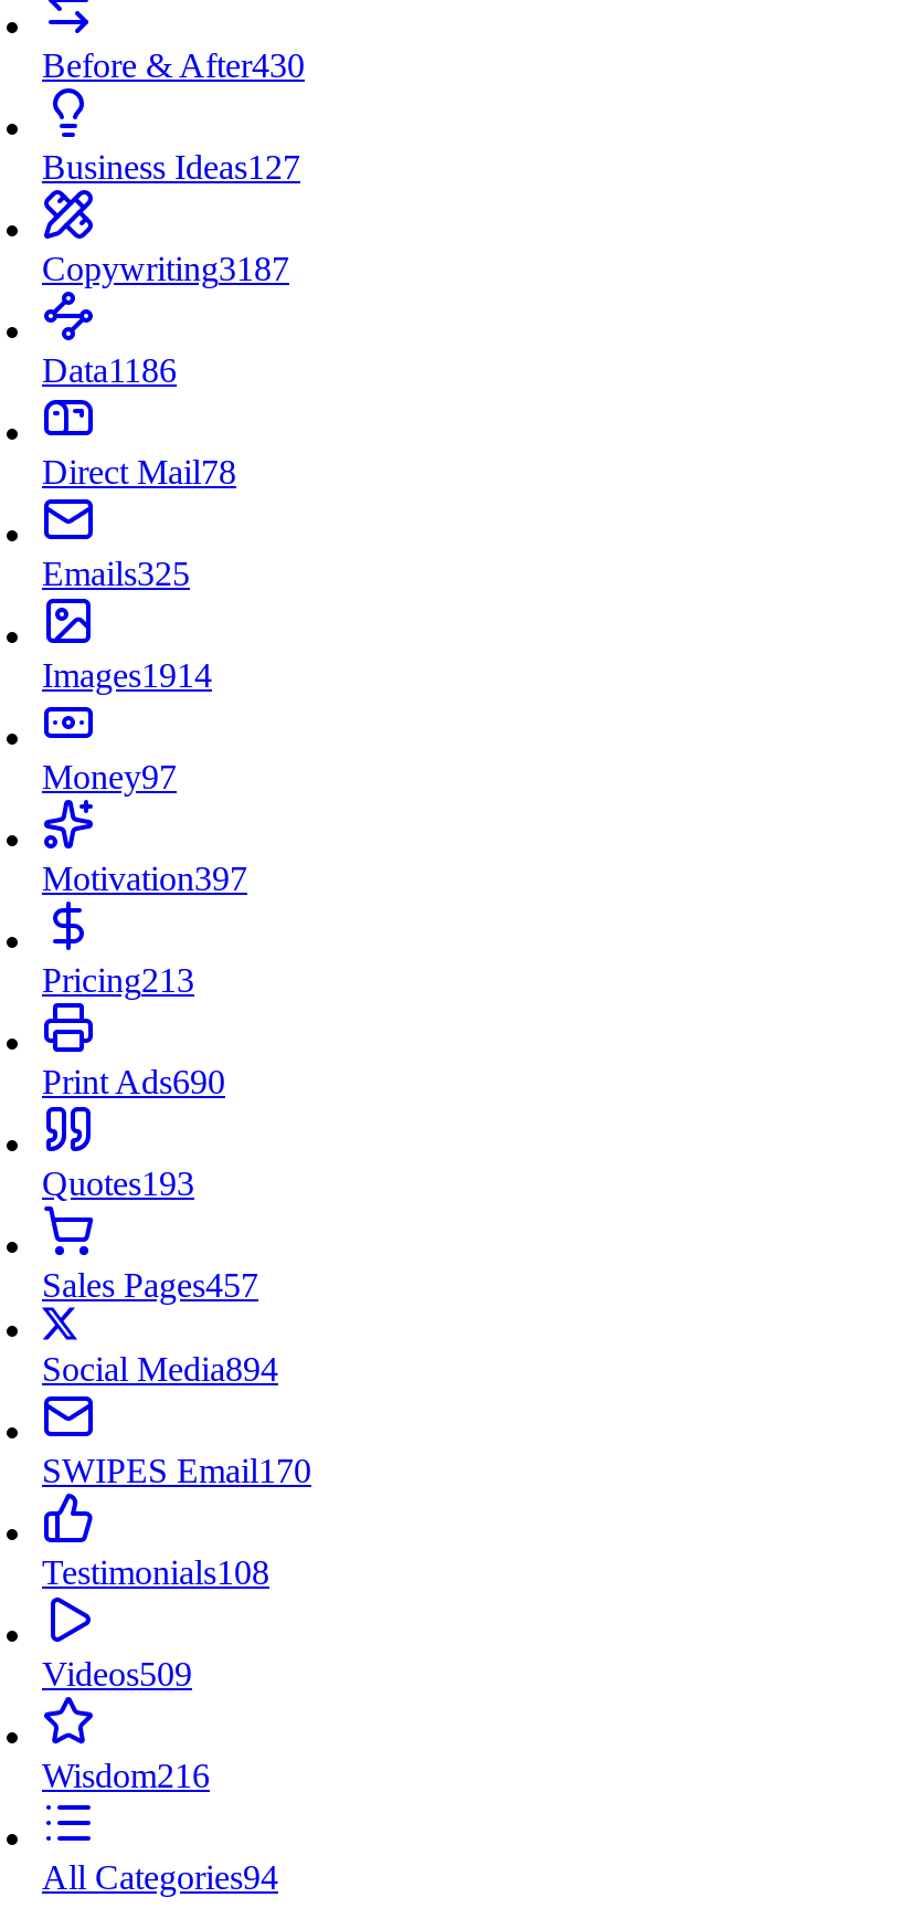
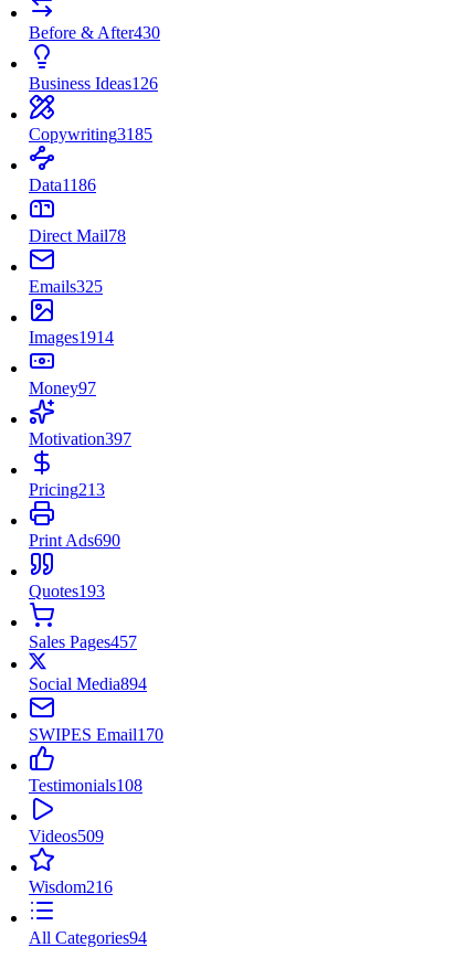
- Business Ideas127
+ Business Ideas126

- Copywriting3187
+ Copywriting3185
